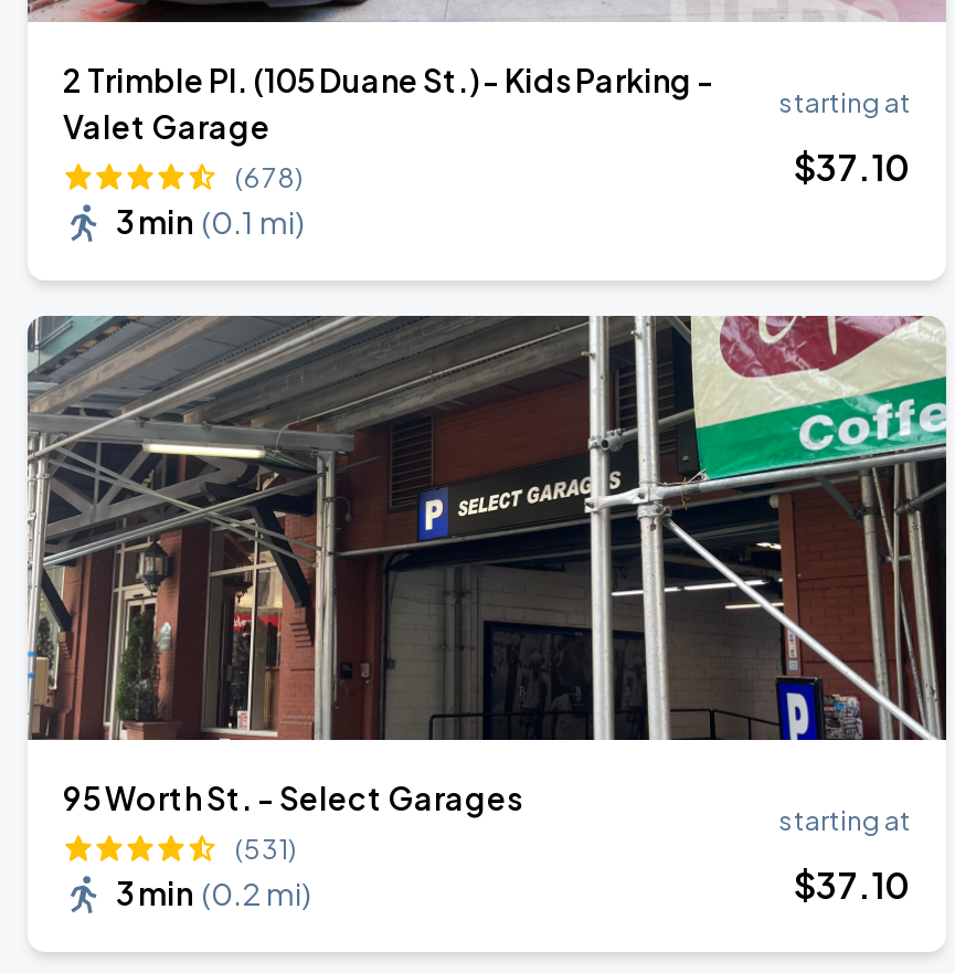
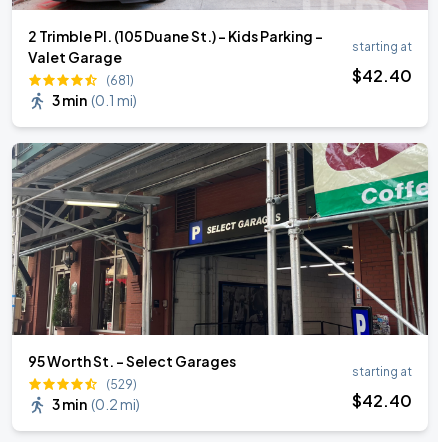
- $37.10
+ $42.40

- (678)
+ (681)

- (531)
+ (529)

- $37.10
+ $42.40
